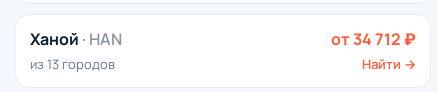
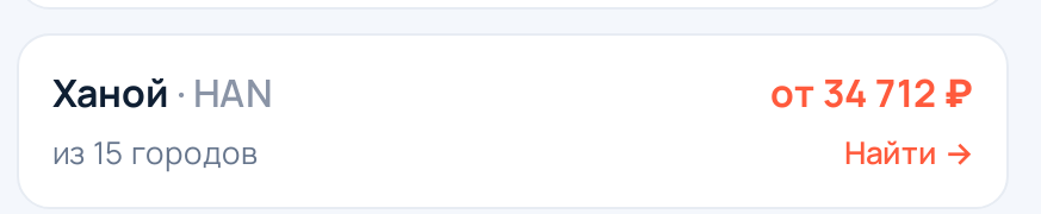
- из 13 городов
+ из 15 городов
